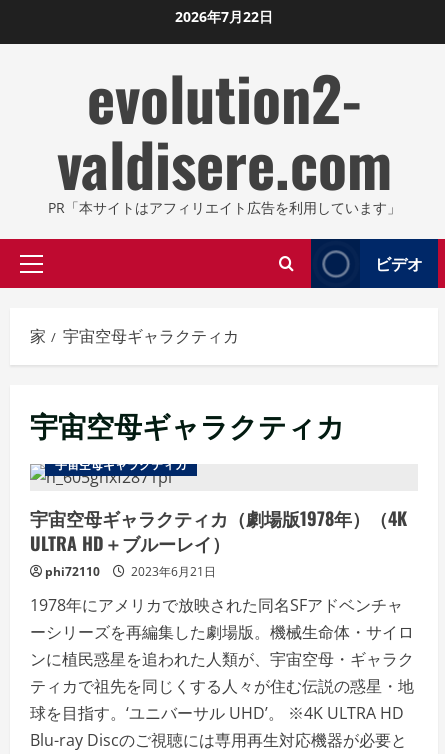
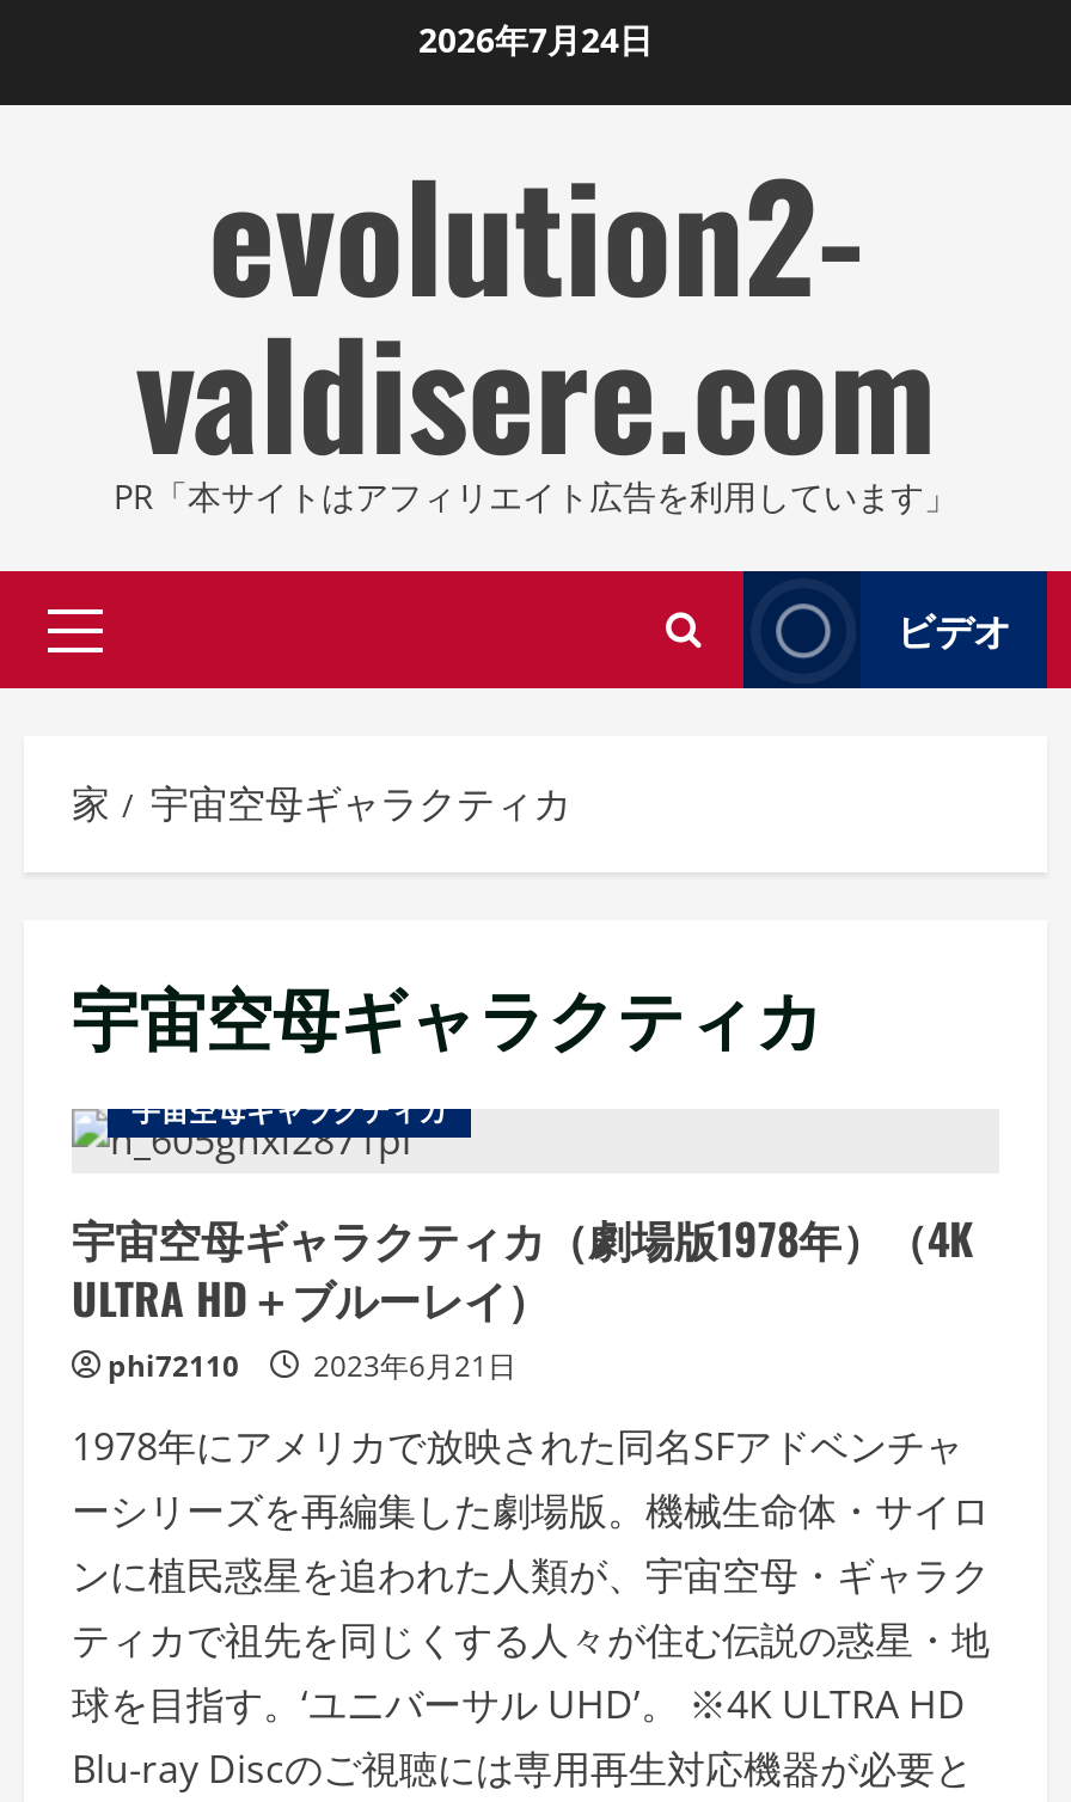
- 2026年7月22日
+ 2026年7月24日
